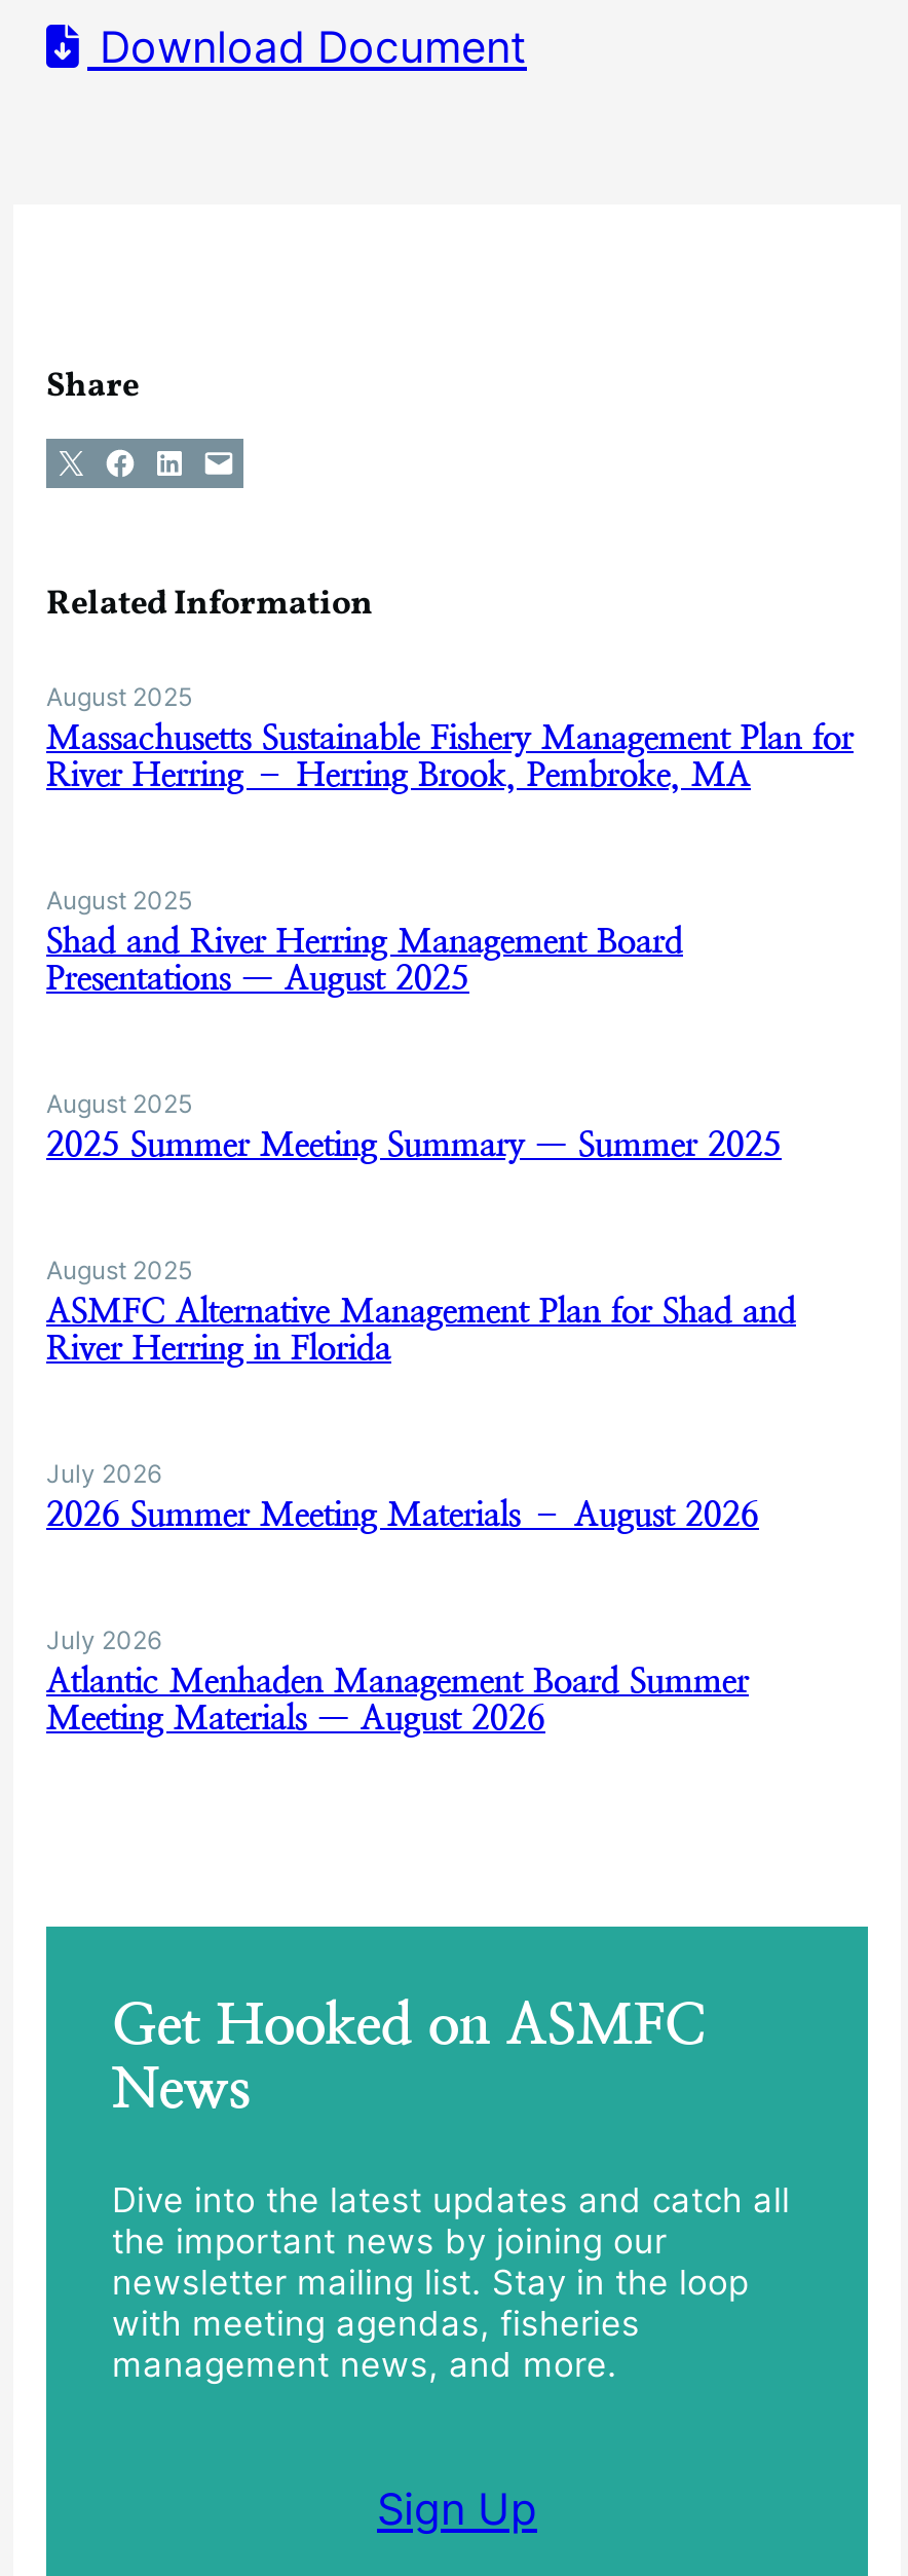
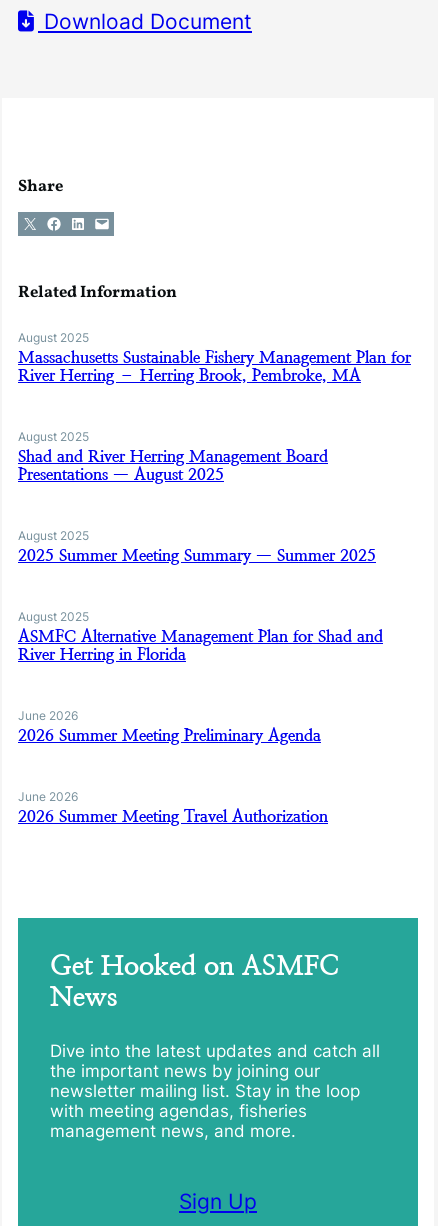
- July 2026
- 2026 Summer Meeting Materials – August 2026
+ June 2026
+ 2026 Summer Meeting Preliminary Agenda

- July 2026
- Atlantic Menhaden Management Board Summer
- Meeting Materials — August 2026
+ June 2026
+ 2026 Summer Meeting Travel Authorization
